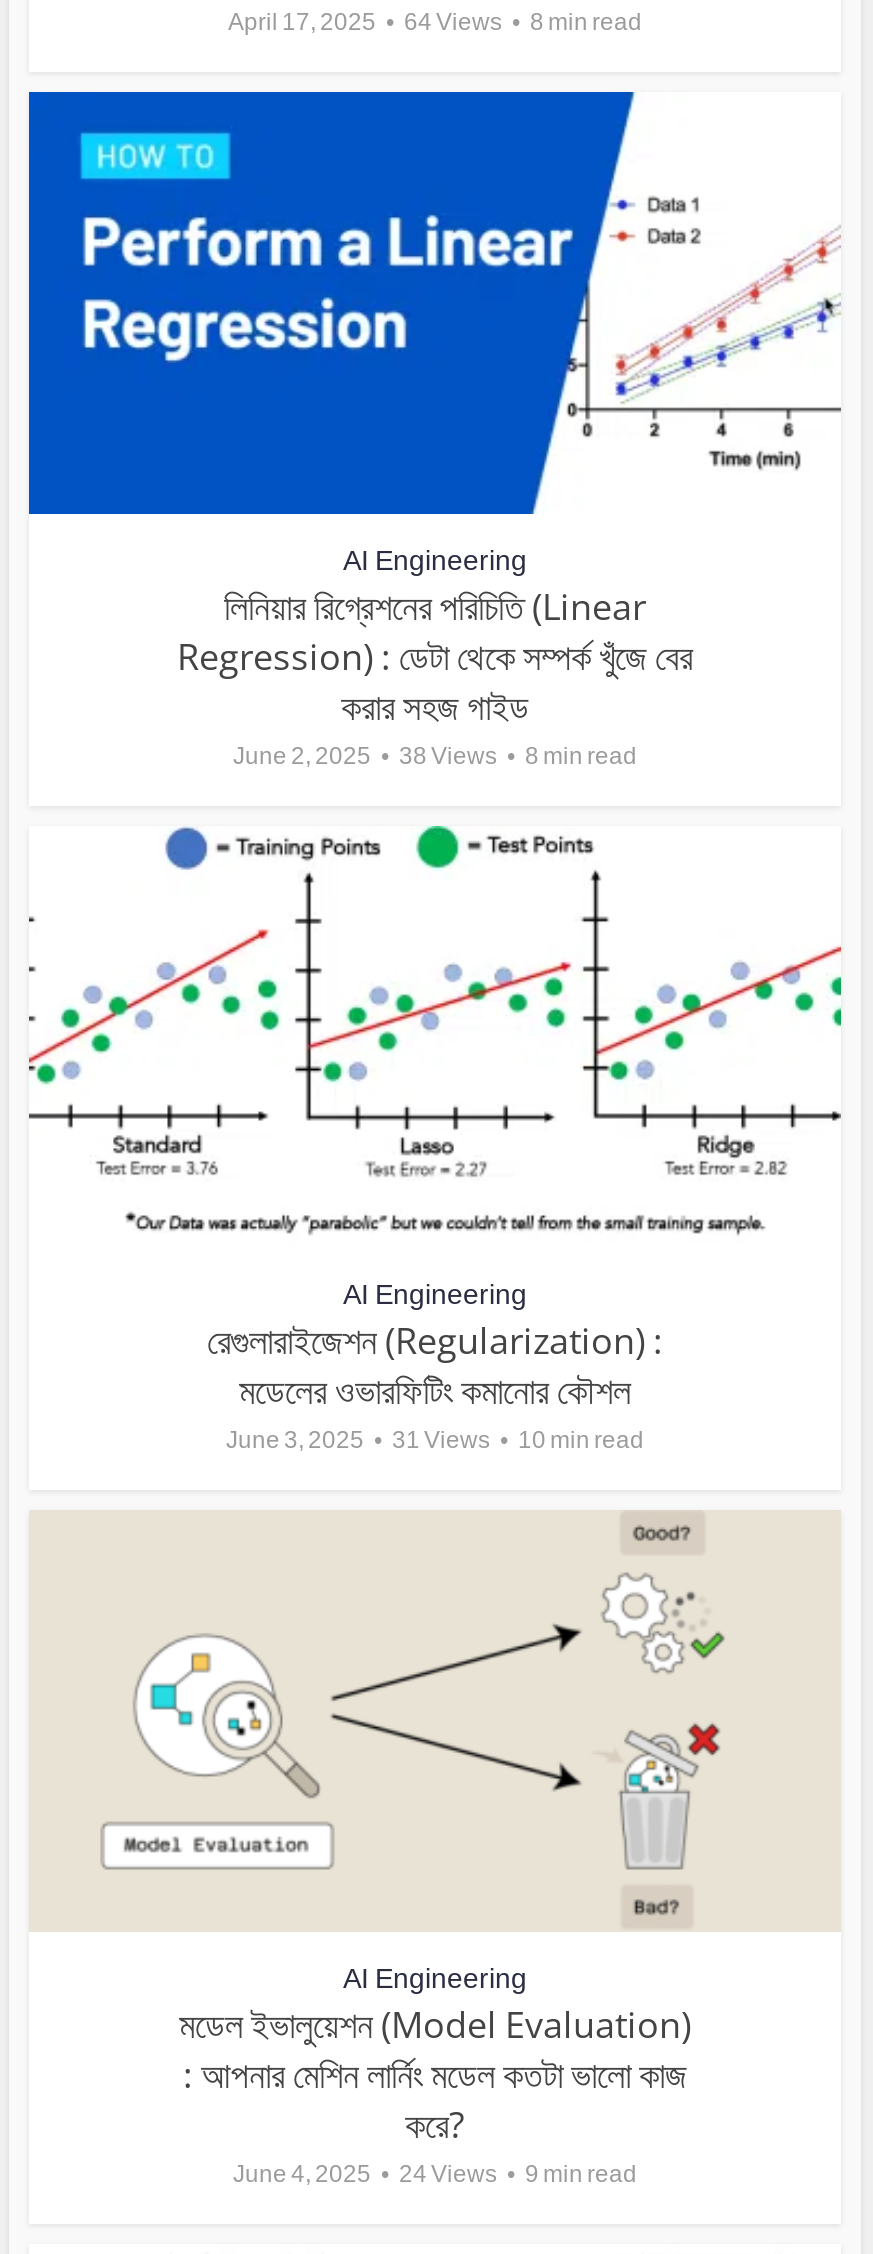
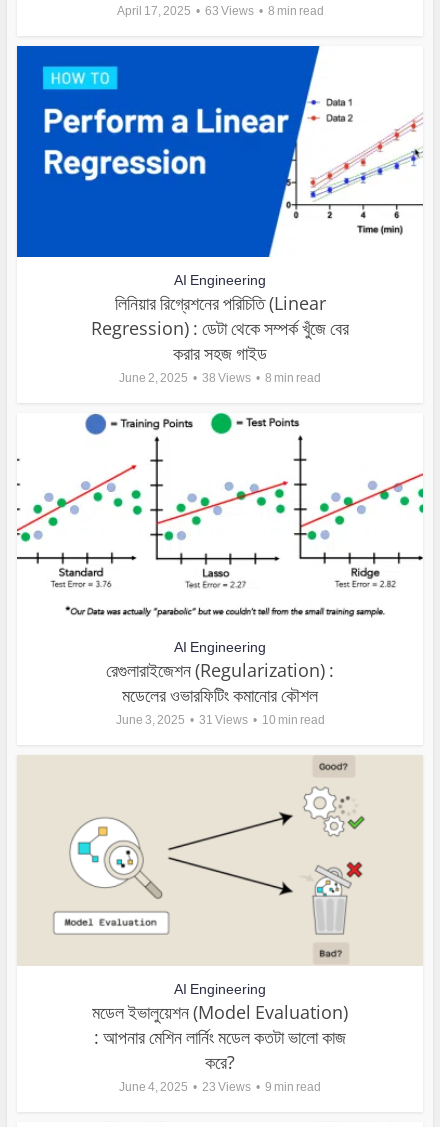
- April 17, 2025 64 Views 8 min read
+ April 17, 2025 63 Views 8 min read

- June 4, 2025 24 Views 9 min read
+ June 4, 2025 23 Views 9 min read
